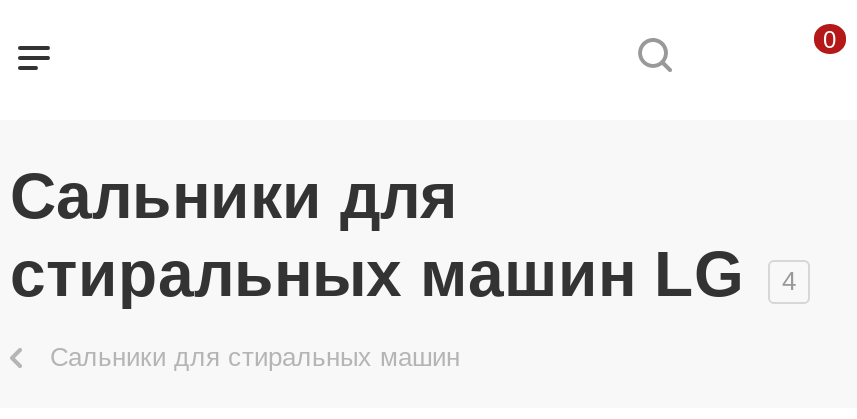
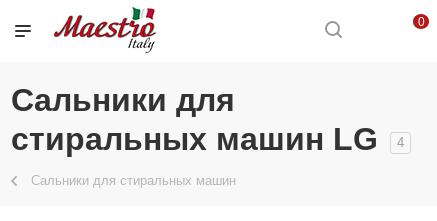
+ [image]
